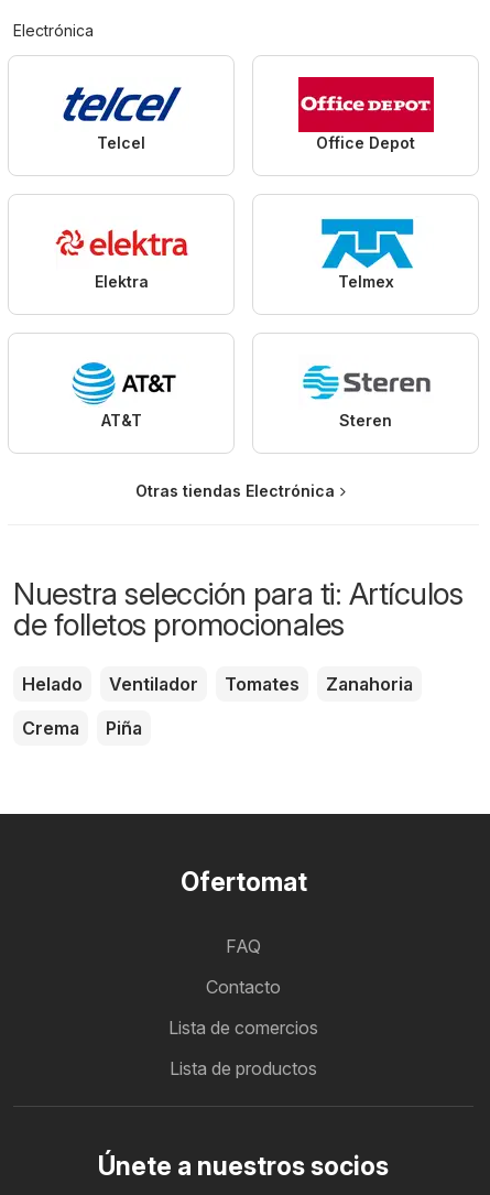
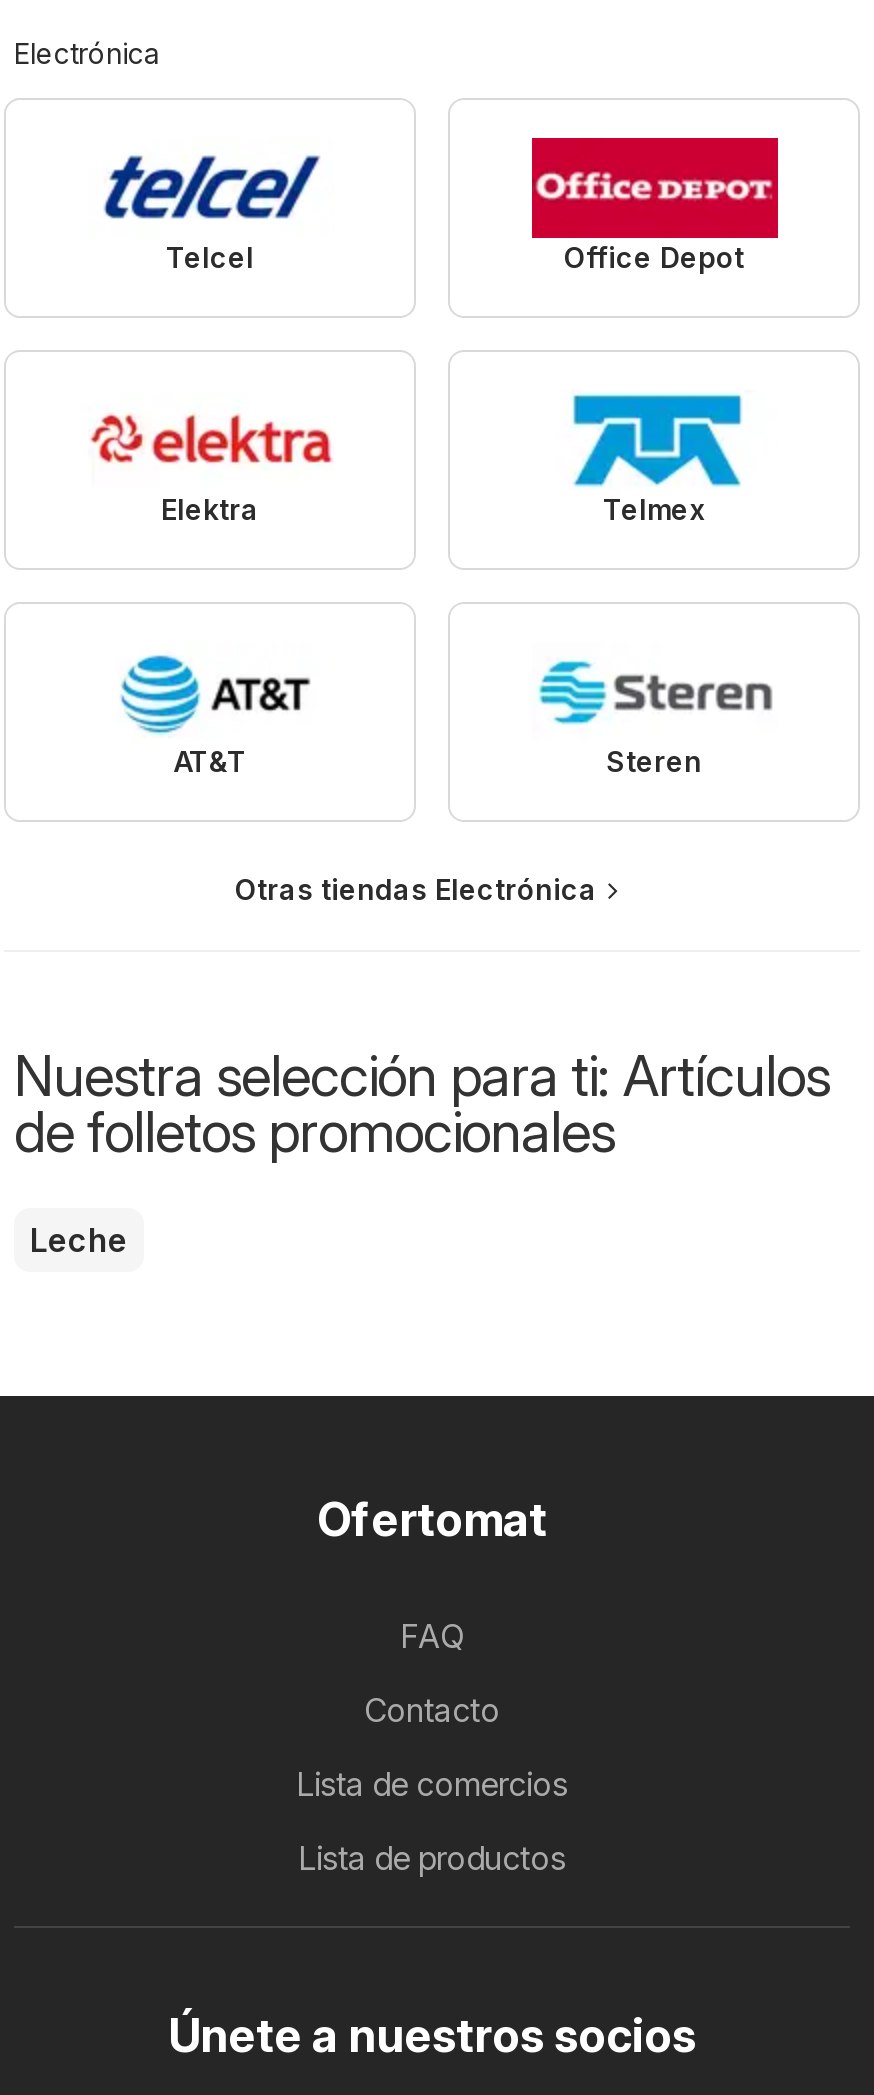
- Helado
- Ventilador
- Tomates
- Zanahoria
- Crema
- Piña
+ Leche
